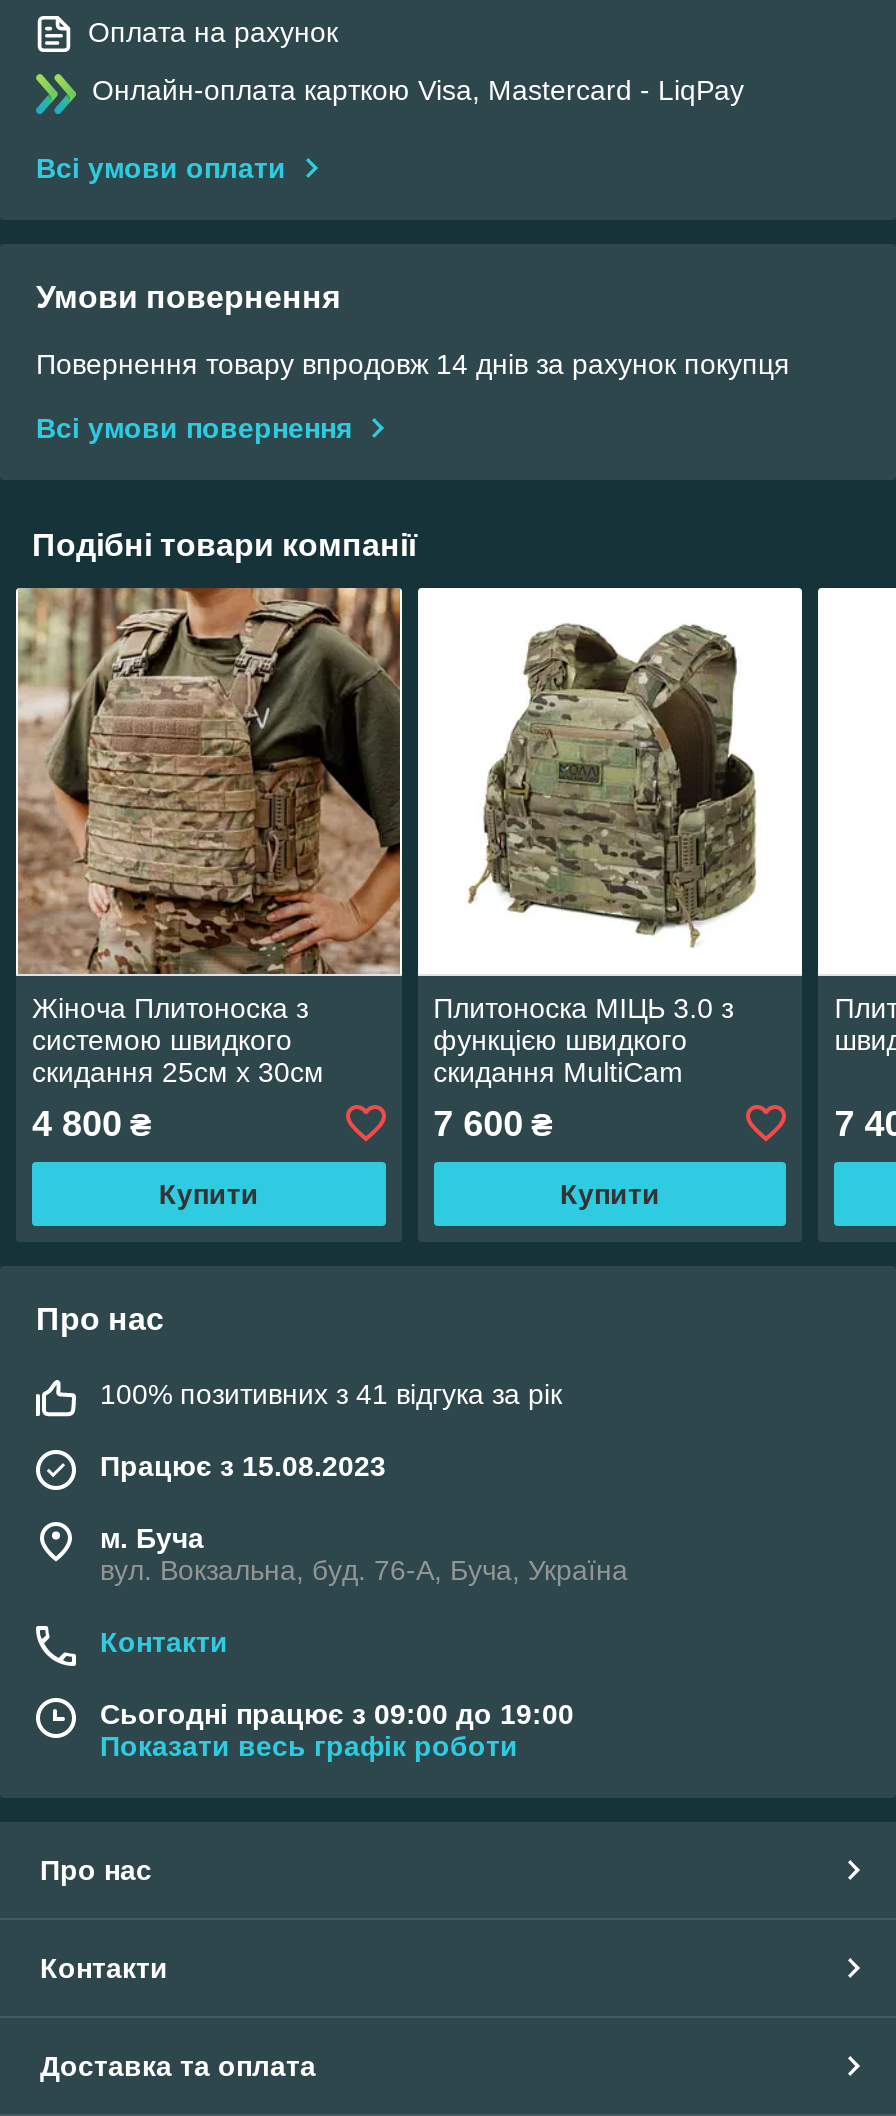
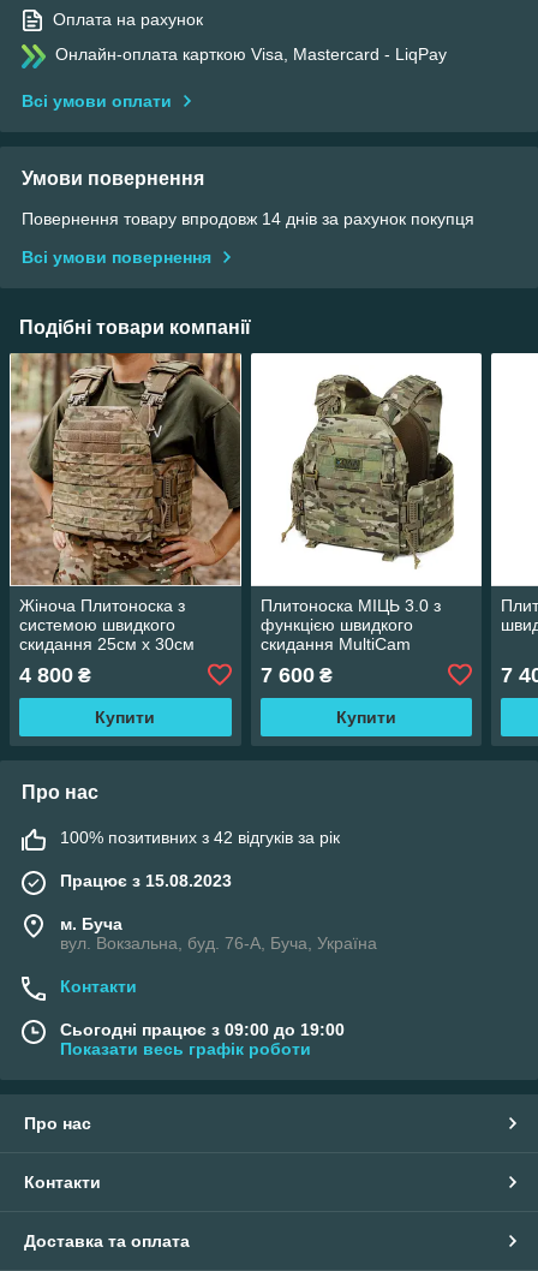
- 100% позитивних з 41 відгука за рік
+ 100% позитивних з 42 відгуків за рік
